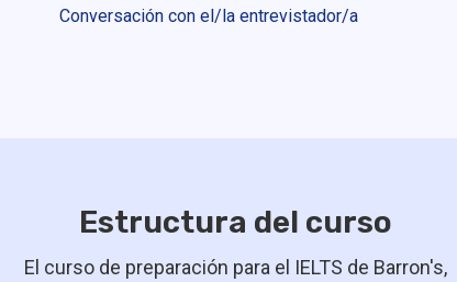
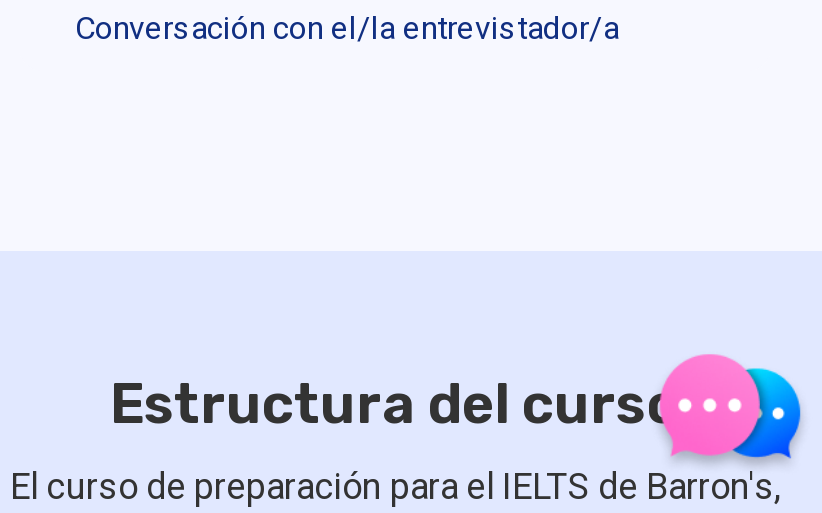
+ [image]
